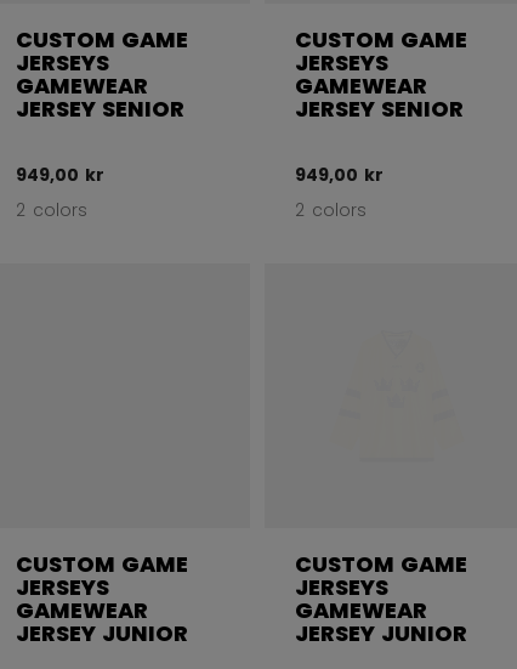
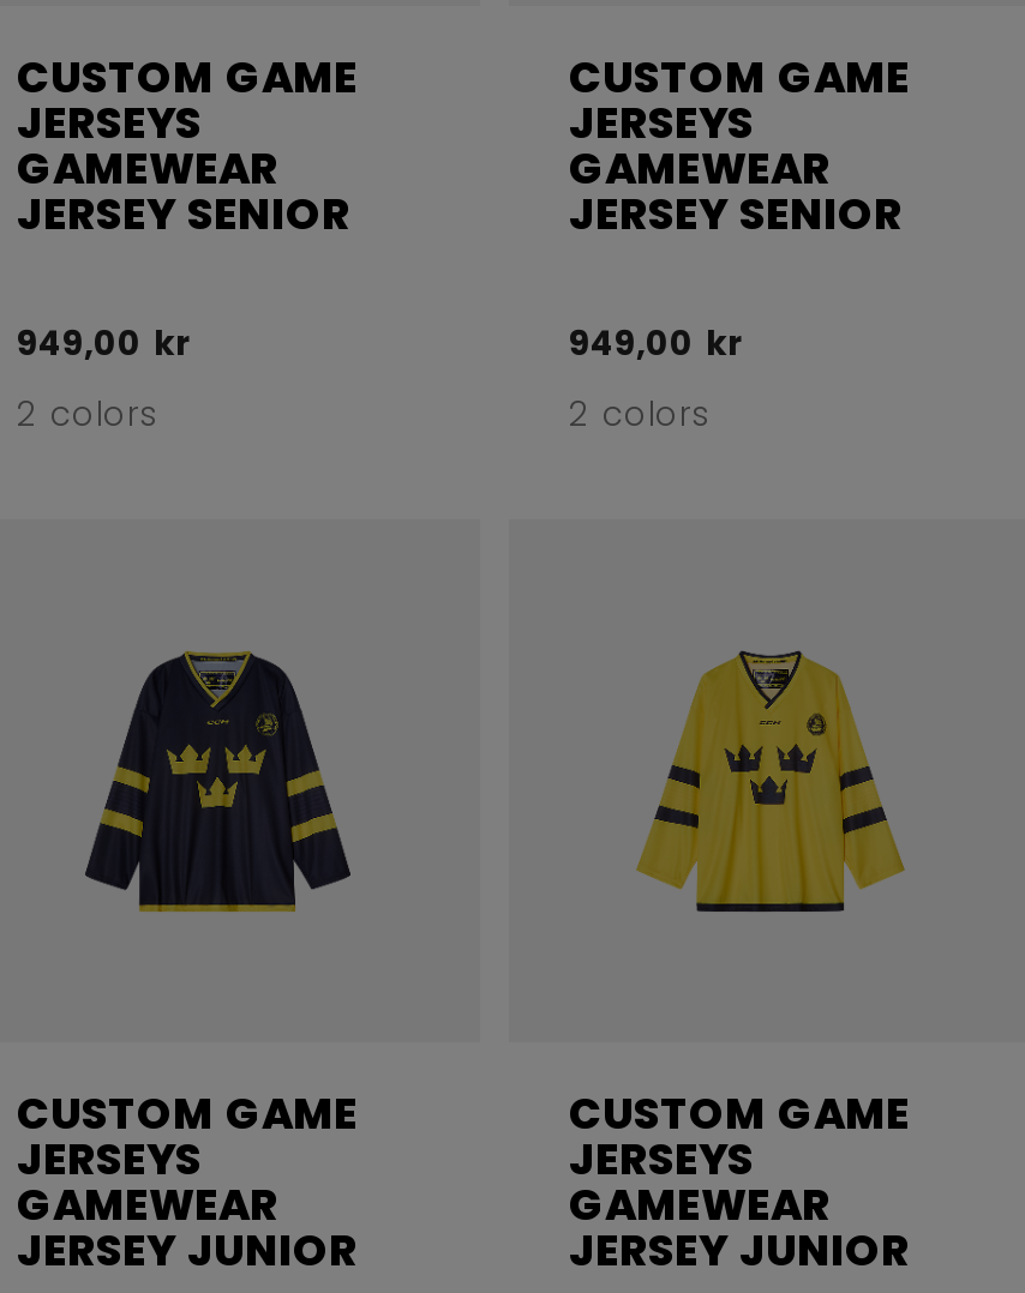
+ [image]

+ [image]
